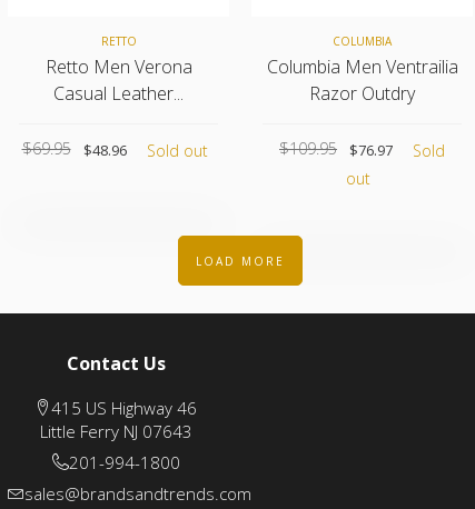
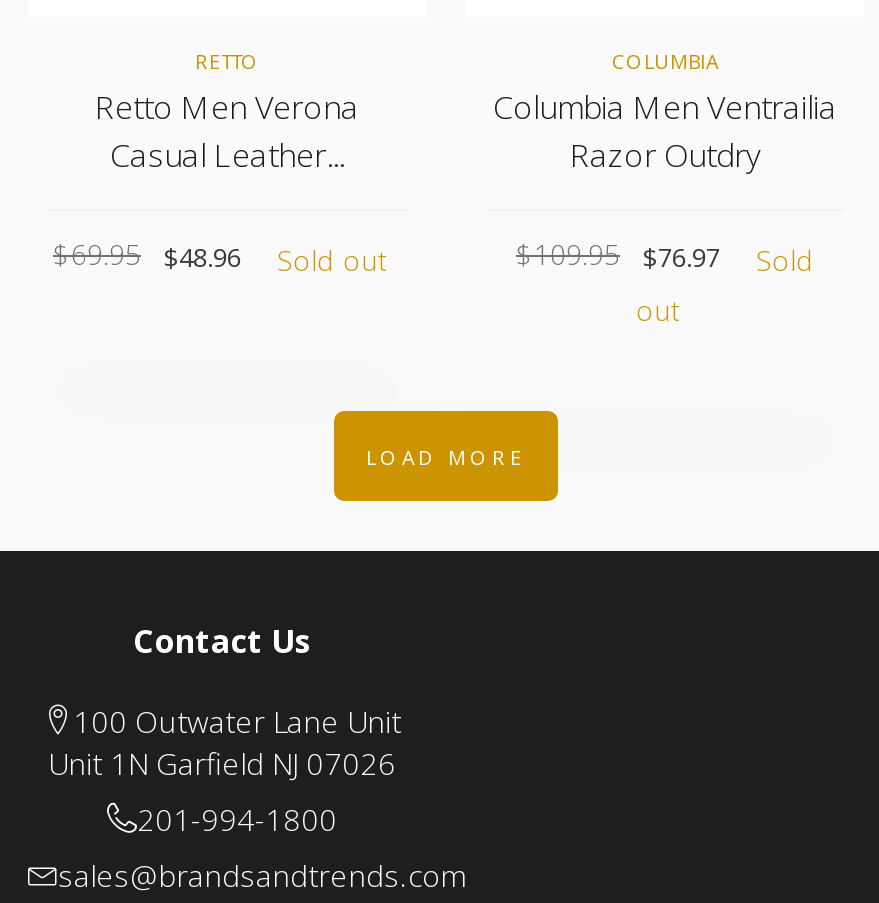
- 415 US Highway 46
- Little Ferry NJ 07643
+ 100 Outwater Lane Unit
+ Unit 1N Garfield NJ 07026
